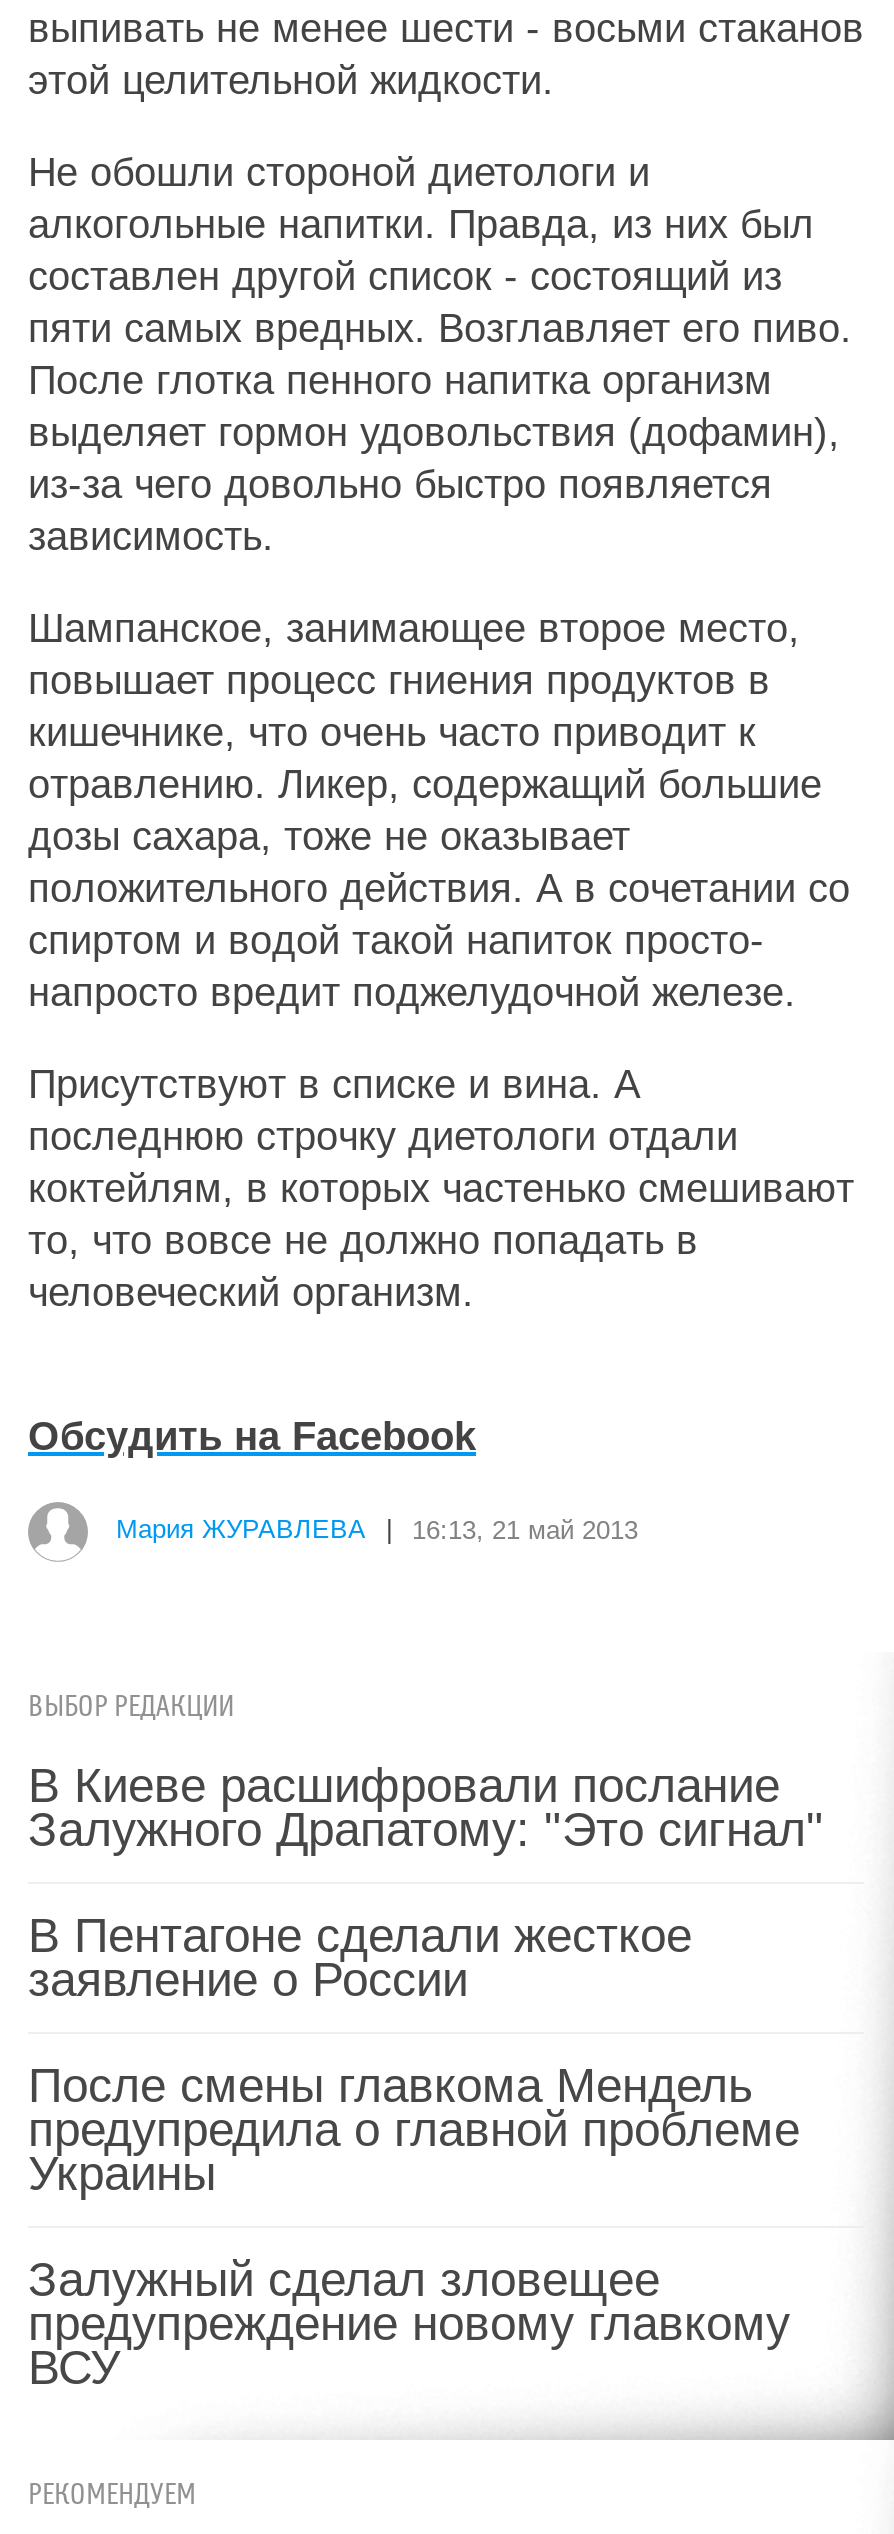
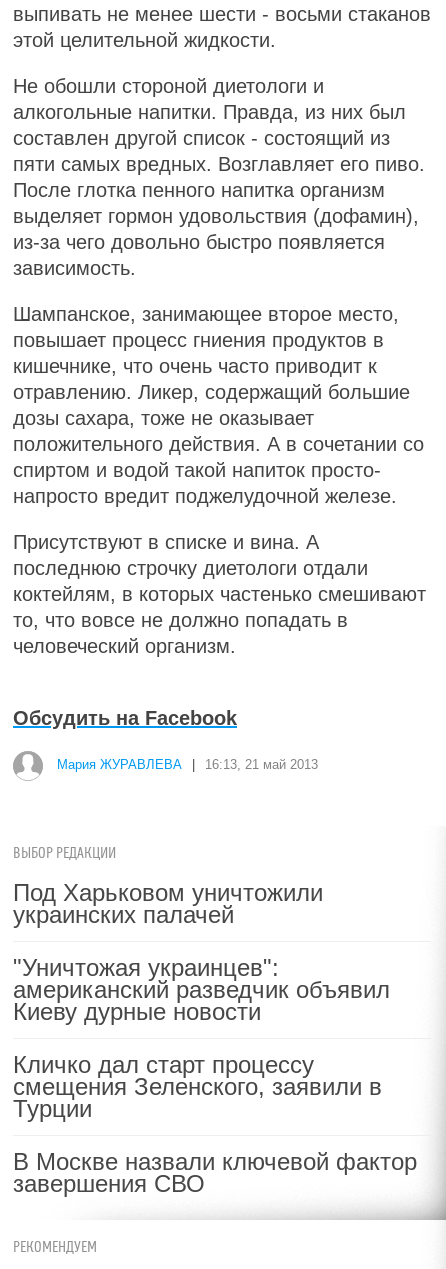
- В Киеве расшифровали послание
- Залужного Драпатому: "Это сигнал"
+ Под Харьковом уничтожили
+ украинских палачей

- В Пентагоне сделали жесткое
- заявление о России
+ "Уничтожая украинцев":
+ американский разведчик объявил
+ Киеву дурные новости

- После смены главкома Мендель
- предупредила о главной проблеме
- Украины
+ Кличко дал старт процессу
+ смещения Зеленского, заявили в
+ Турции

- Залужный сделал зловещее
- предупреждение новому главкому
- ВСУ
+ В Москве назвали ключевой фактор
+ завершения СВО
